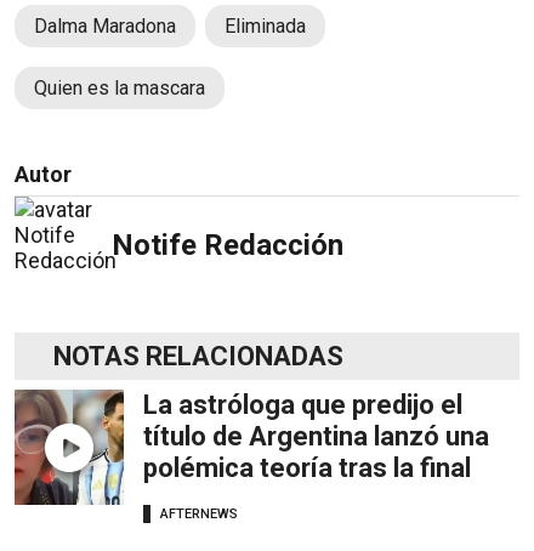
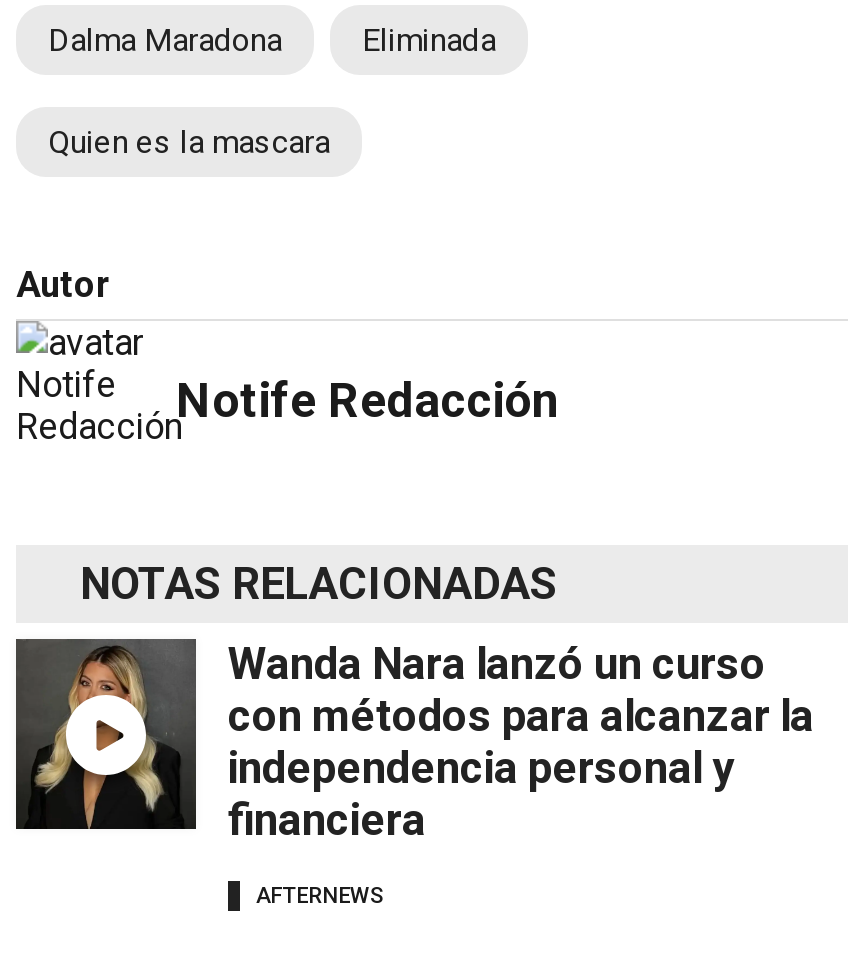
- [image]
- La astróloga que predijo el
- título de Argentina lanzó una
- polémica teoría tras la final
+ [image]
+ Wanda Nara lanzó un curso
+ con métodos para alcanzar la
+ independencia personal y
+ financiera
